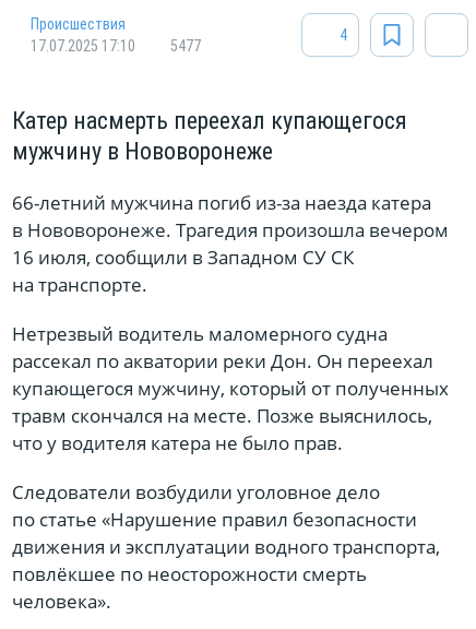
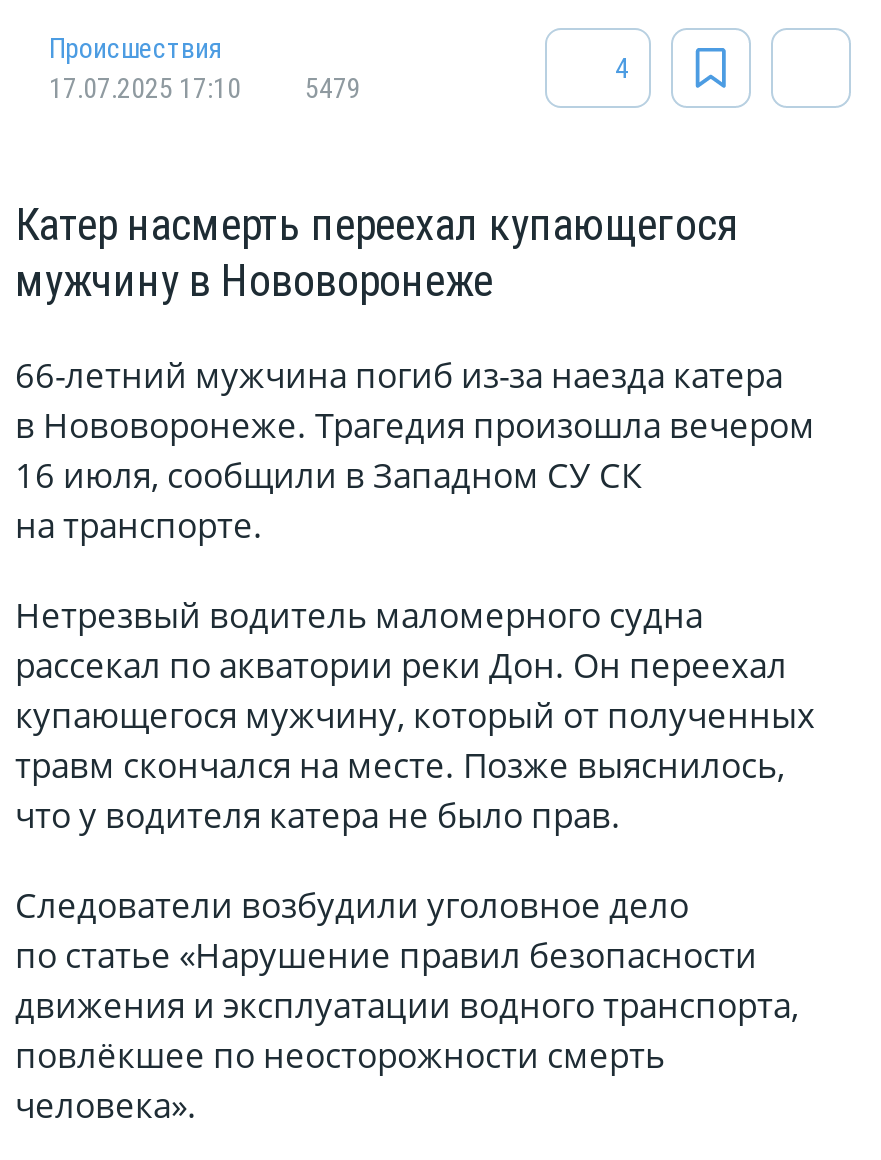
- 17.07.2025 17:10 5477
+ 17.07.2025 17:10 5479
